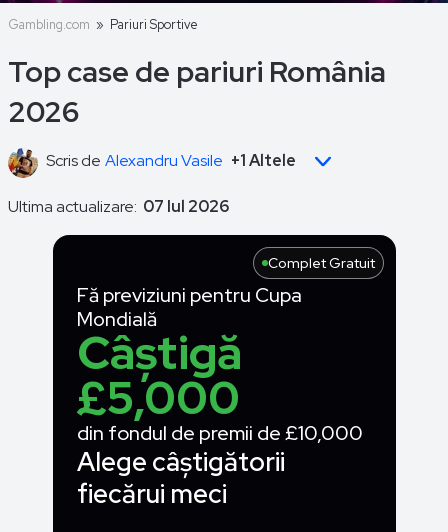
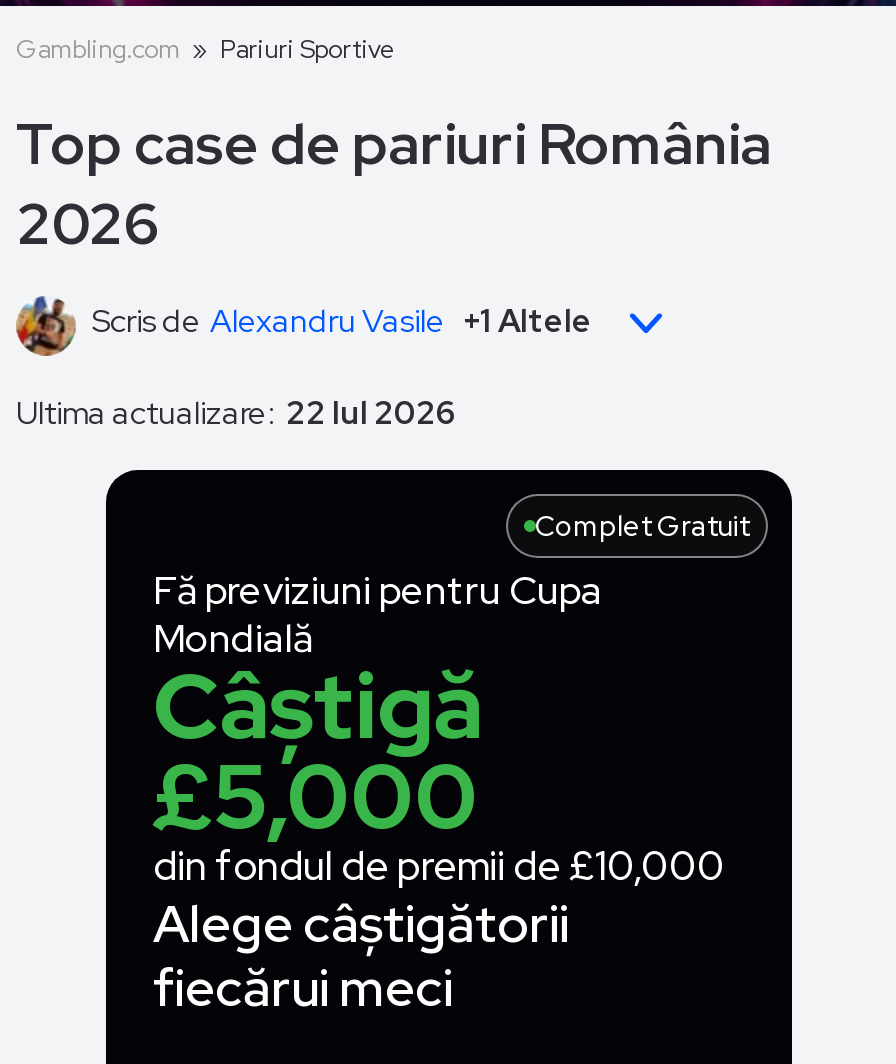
- Ultima actualizare: 07 Iul 2026
+ Ultima actualizare: 22 Iul 2026
